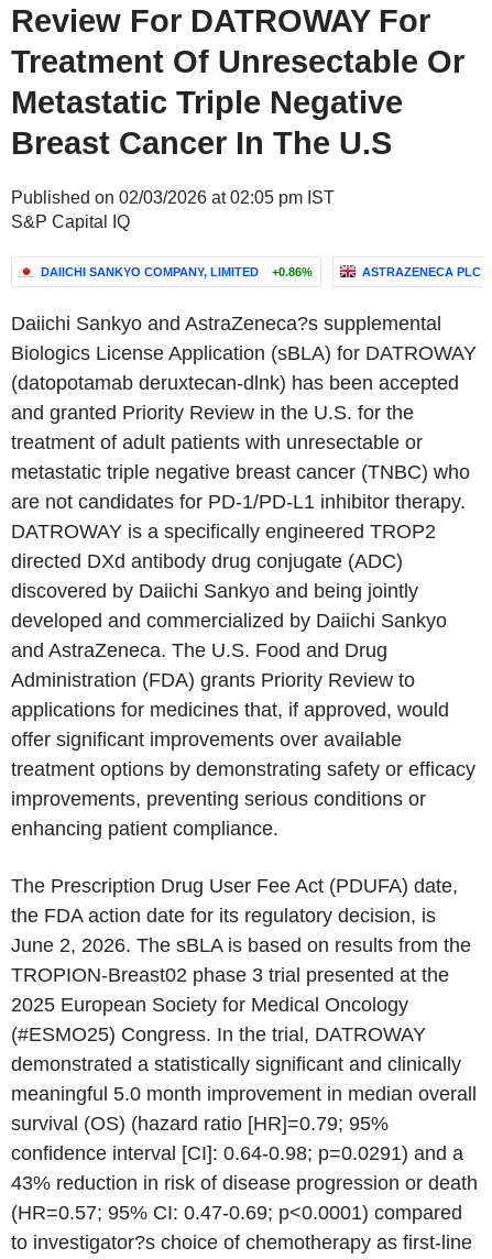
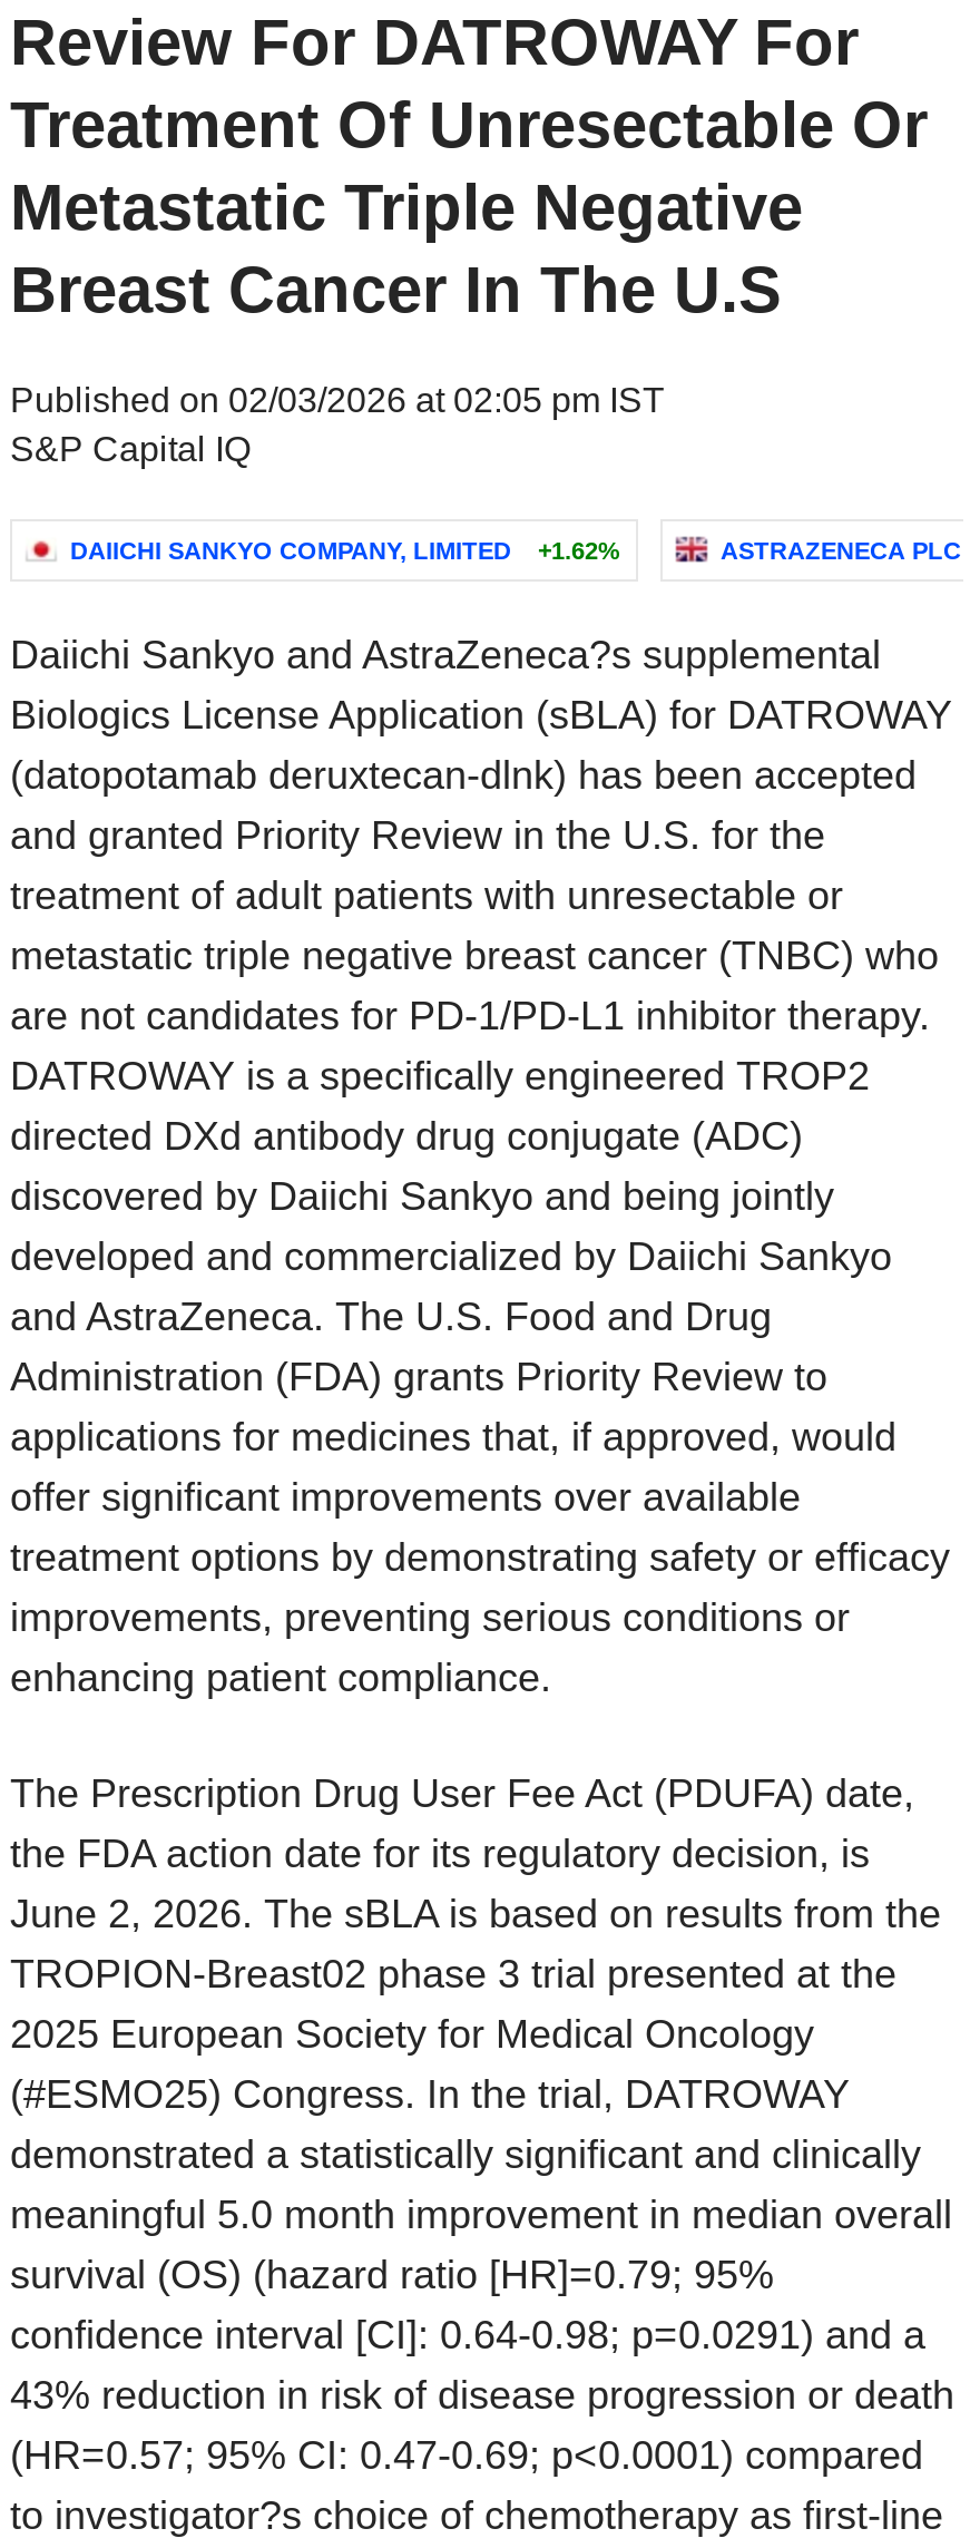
- DAIICHI SANKYO COMPANY, LIMITED +0.86%
+ DAIICHI SANKYO COMPANY, LIMITED +1.62%
